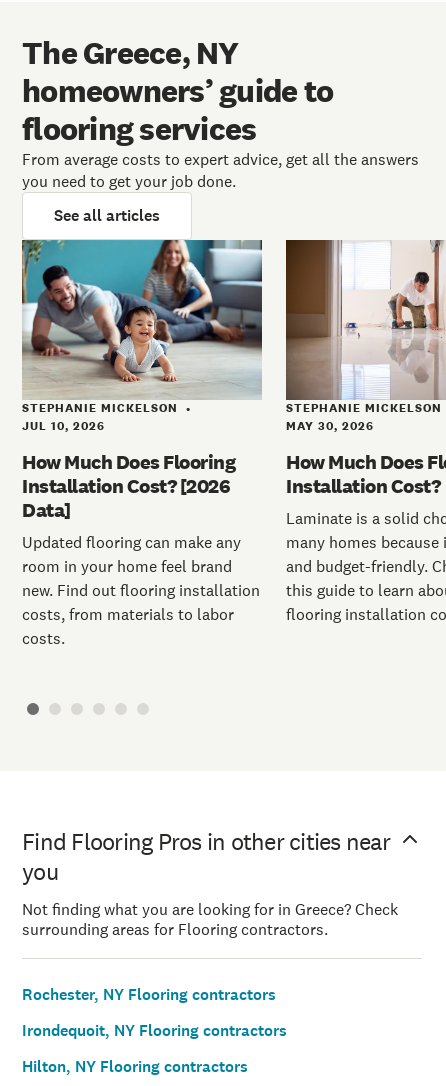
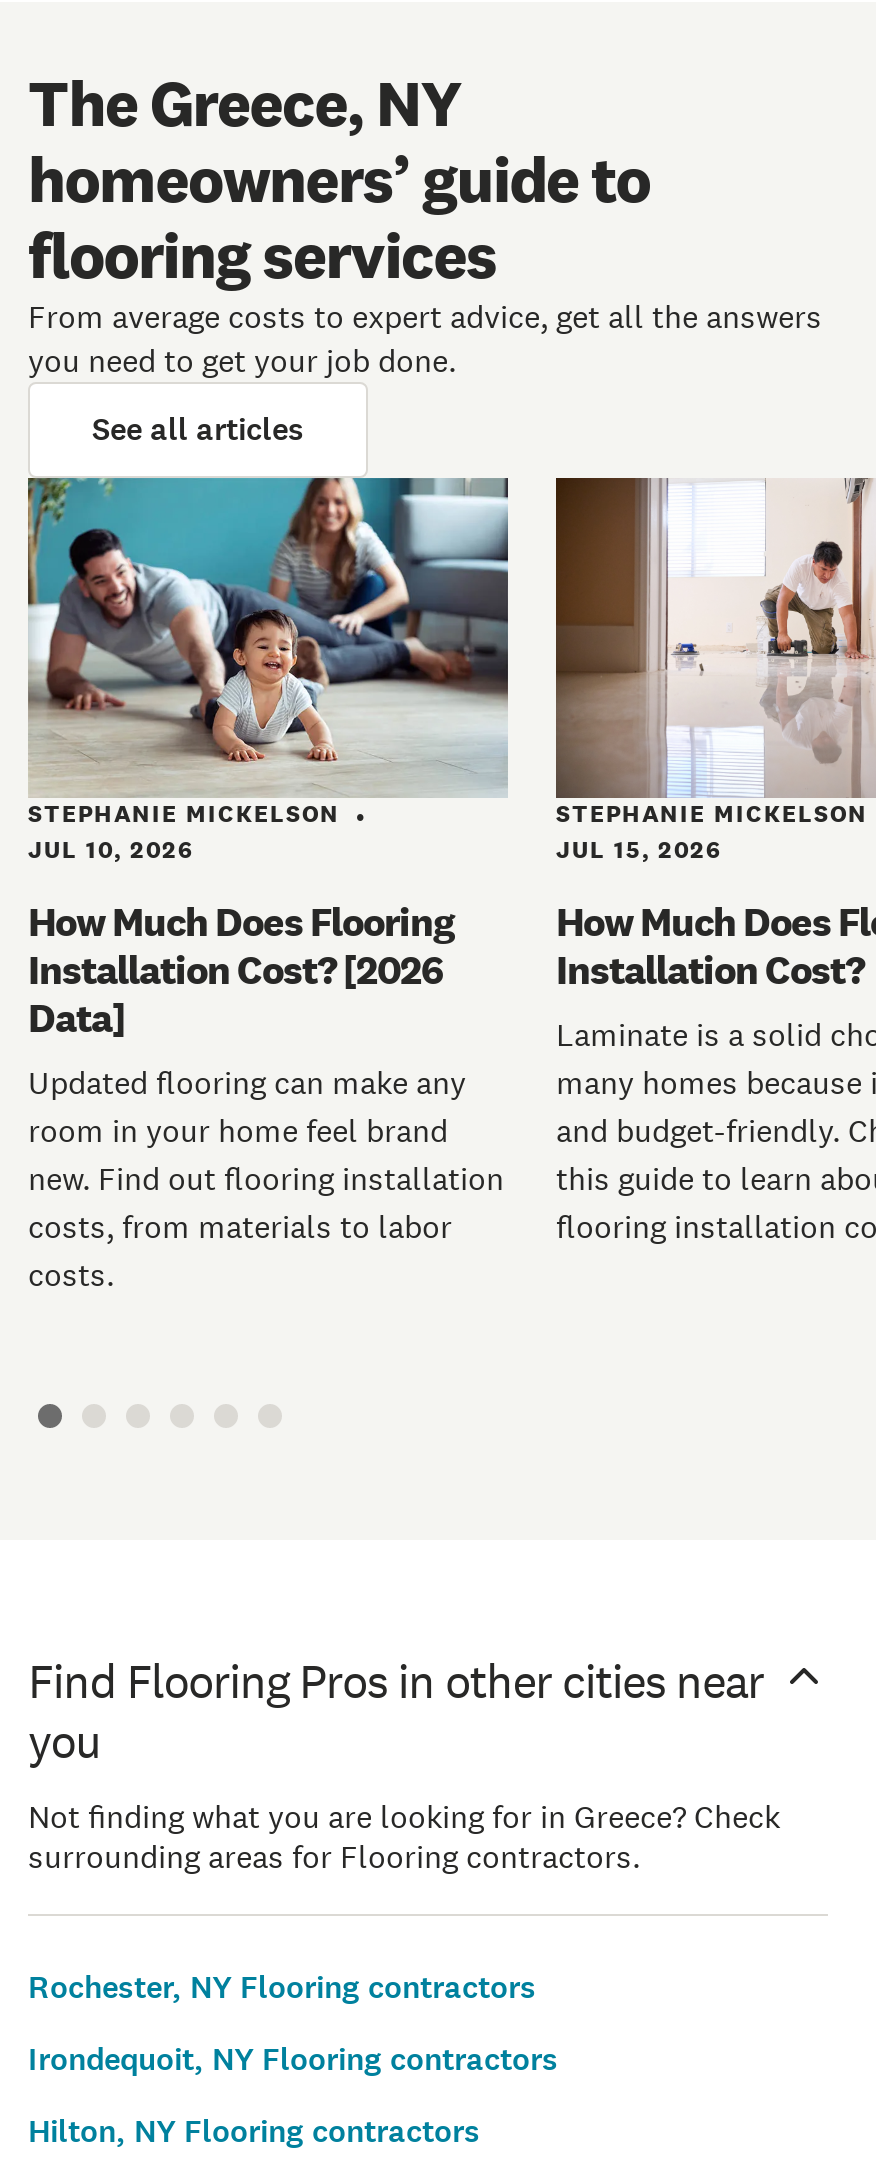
- MAY 30, 2026
+ JUL 15, 2026
